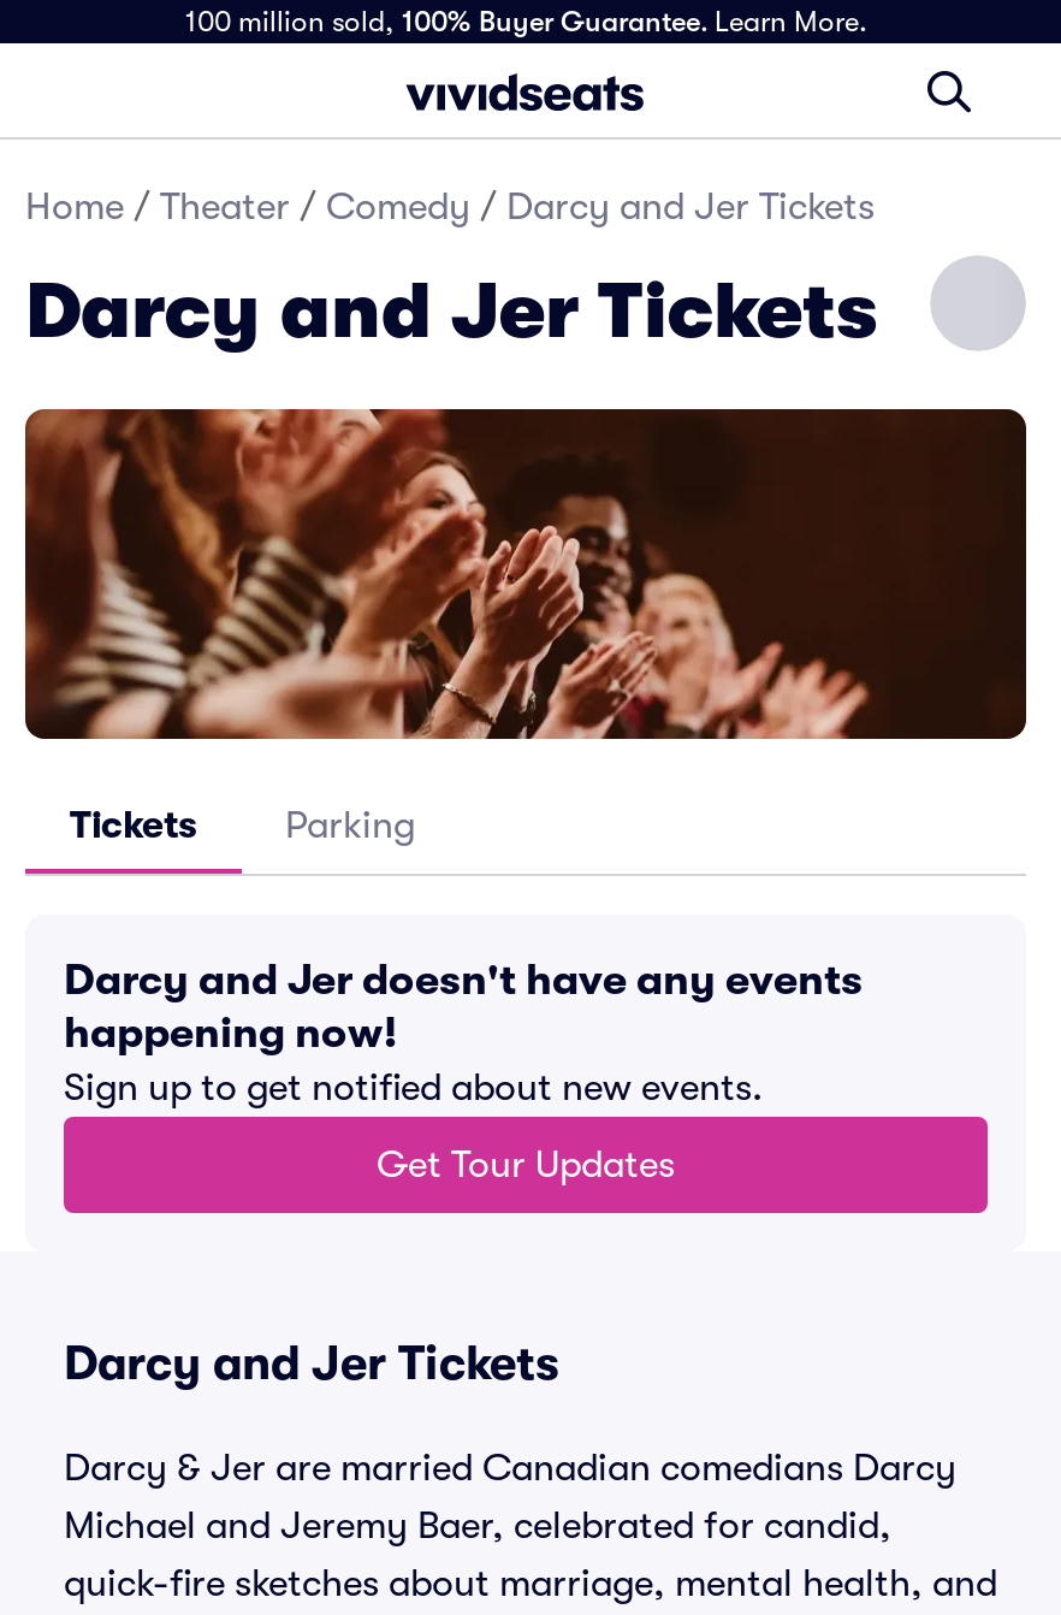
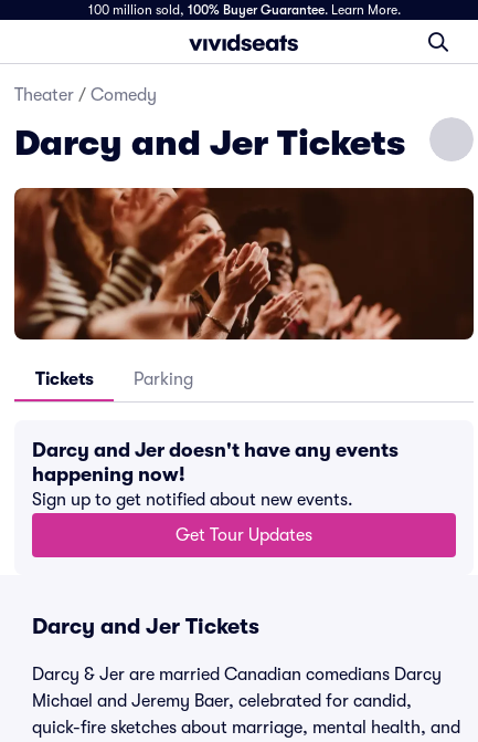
- Home / Theater / Comedy / Darcy and Jer Tickets
+ Theater / Comedy
